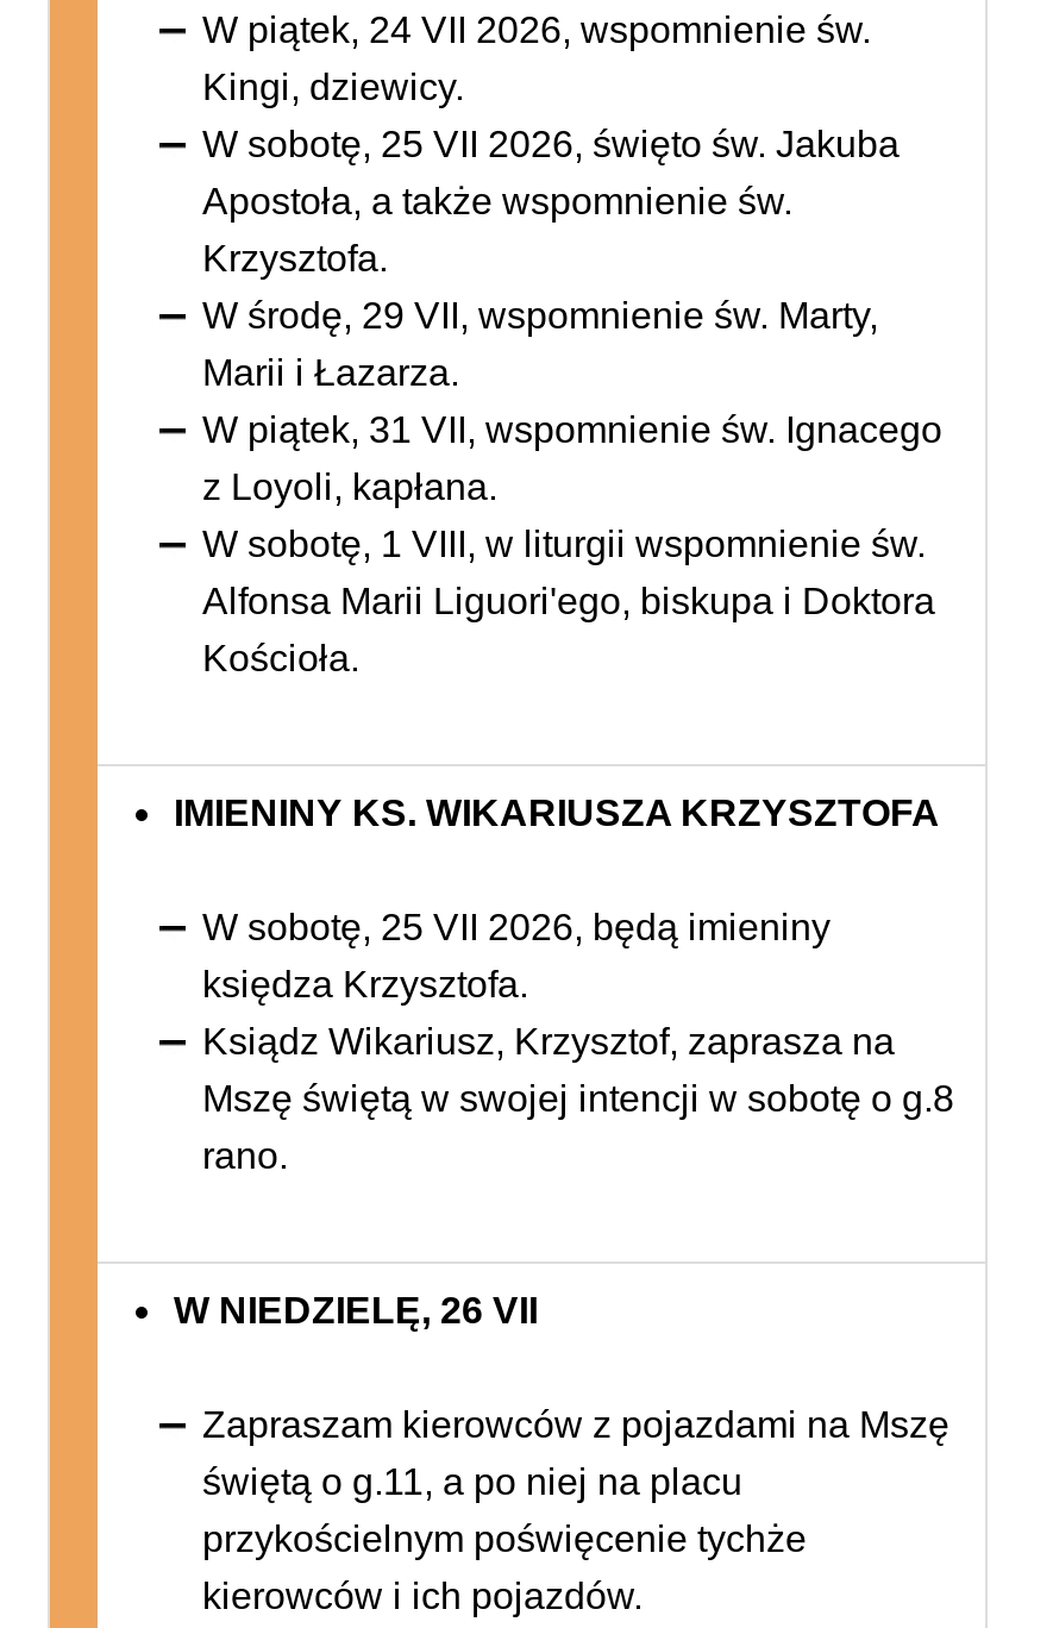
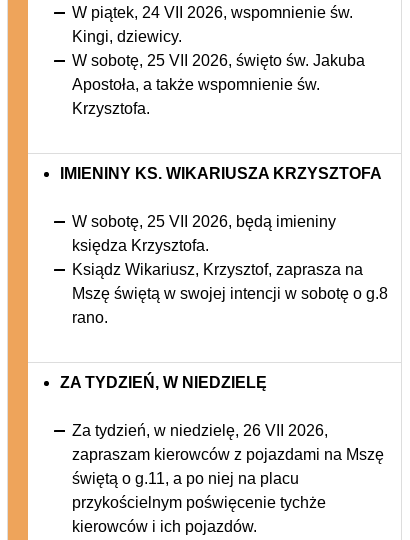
- W środę, 29 VII, wspomnienie św. Marty,
- Marii i Łazarza.
- W piątek, 31 VII, wspomnienie św. Ignacego
- z Loyoli, kapłana.
- W sobotę, 1 VIII, w liturgii wspomnienie św.
- Alfonsa Marii Liguori'ego, biskupa i Doktora
- Kościoła.

moved up: IMIENINY KS. WIKARIUSZA KRZYSZTOFA | W sobotę, 25 VII 2026, będą imieniny | księdza Krzysztofa. | Ksiądz Wikariusz, Krzysztof, zaprasza na | Mszę świętą w swojej intencji w sobotę o g.8 | rano.

- W NIEDZIELĘ, 26 VII
+ ZA TYDZIEŃ, W NIEDZIELĘ

- Zapraszam kierowców z pojazdami na Mszę
+ Za tydzień, w niedzielę, 26 VII 2026,
+ zapraszam kierowców z pojazdami na Mszę
